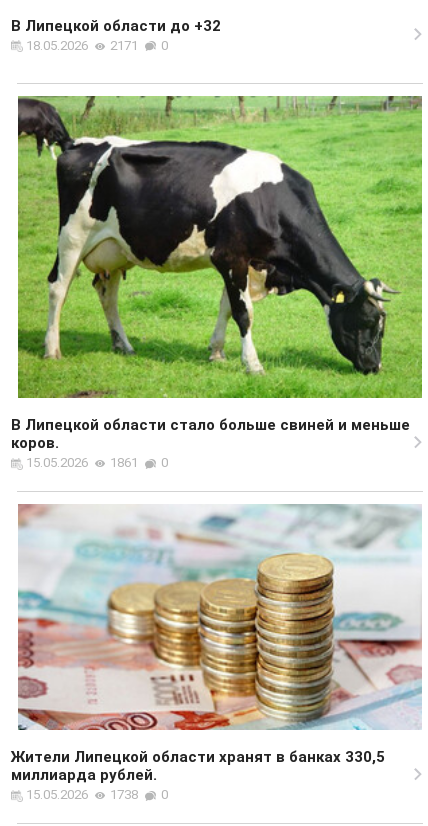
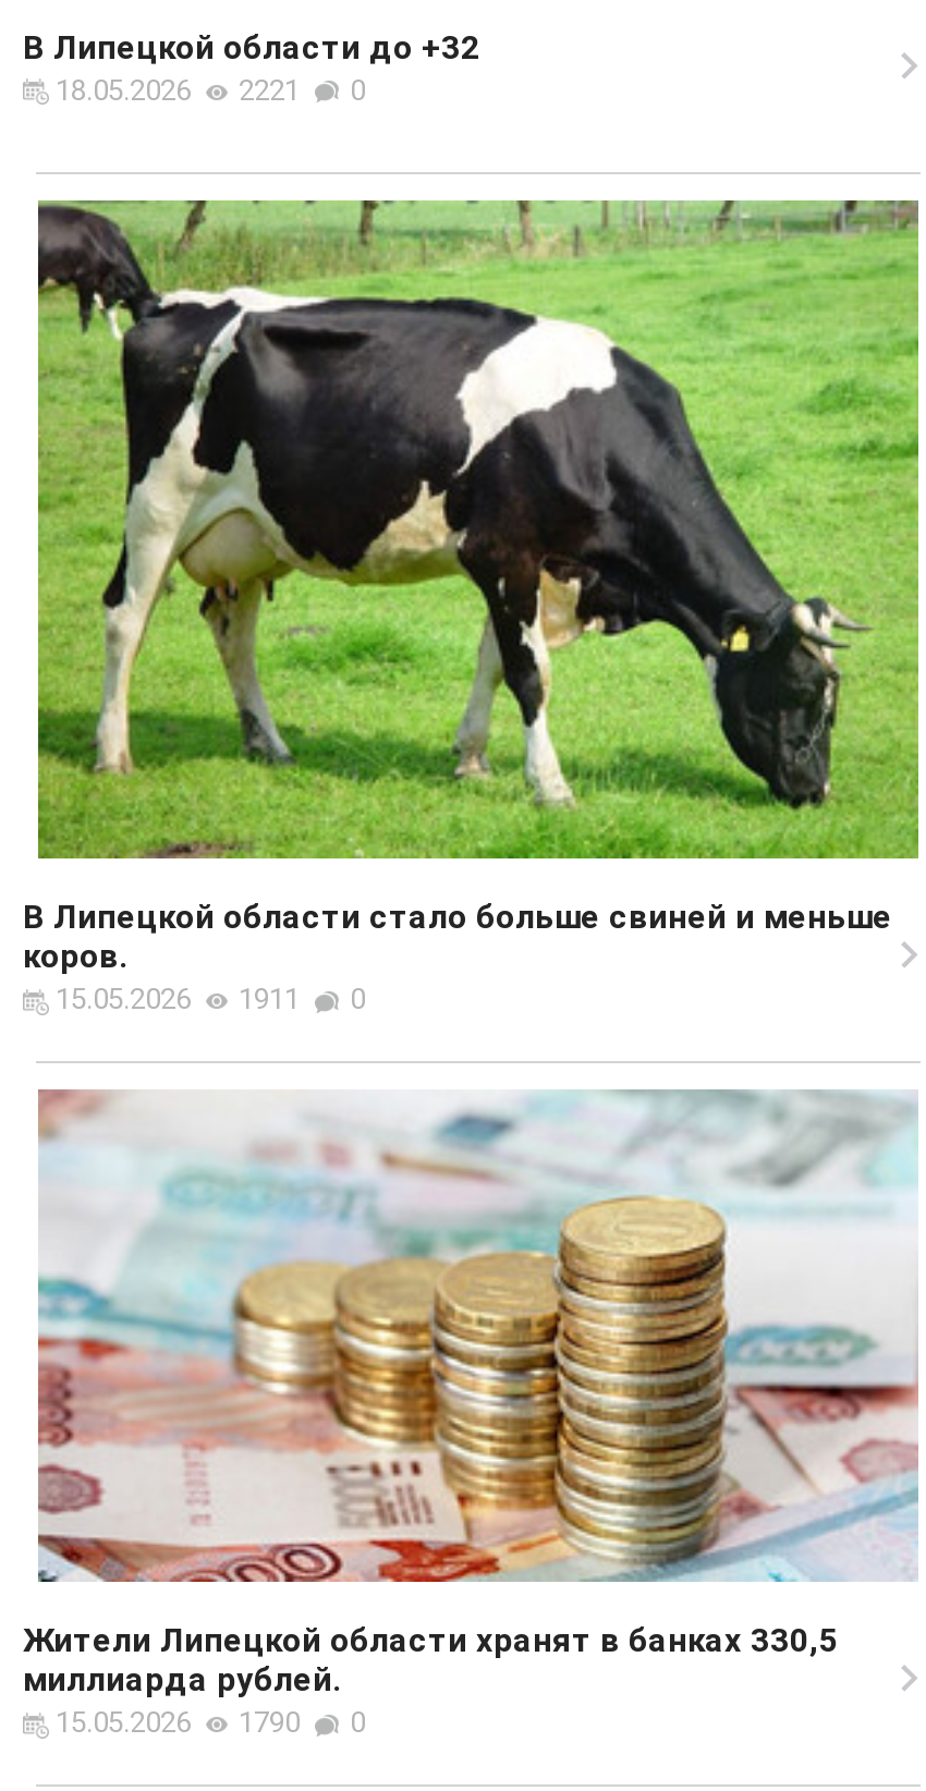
- 18.05.2026 2171 0
+ 18.05.2026 2221 0

- 15.05.2026 1861 0
+ 15.05.2026 1911 0

- 15.05.2026 1738 0
+ 15.05.2026 1790 0
